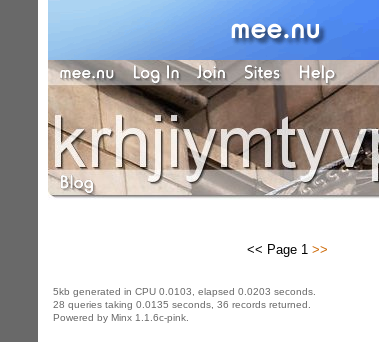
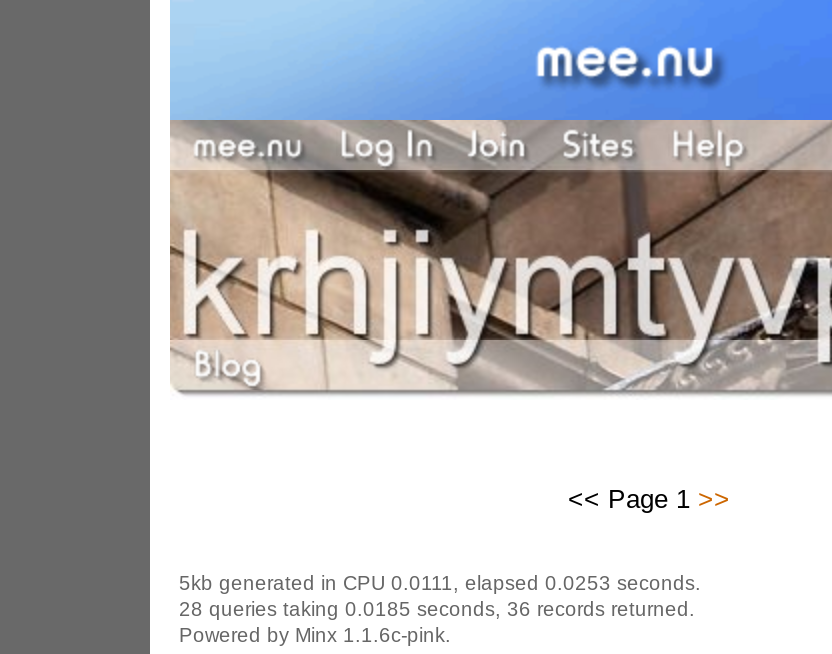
- 5kb generated in CPU 0.0103, elapsed 0.0203 seconds.
+ 5kb generated in CPU 0.0111, elapsed 0.0253 seconds.

- 28 queries taking 0.0135 seconds, 36 records returned.
+ 28 queries taking 0.0185 seconds, 36 records returned.
